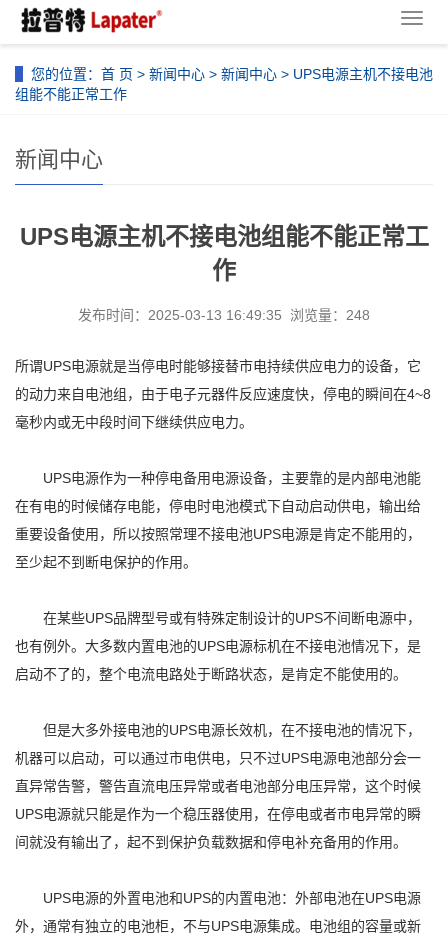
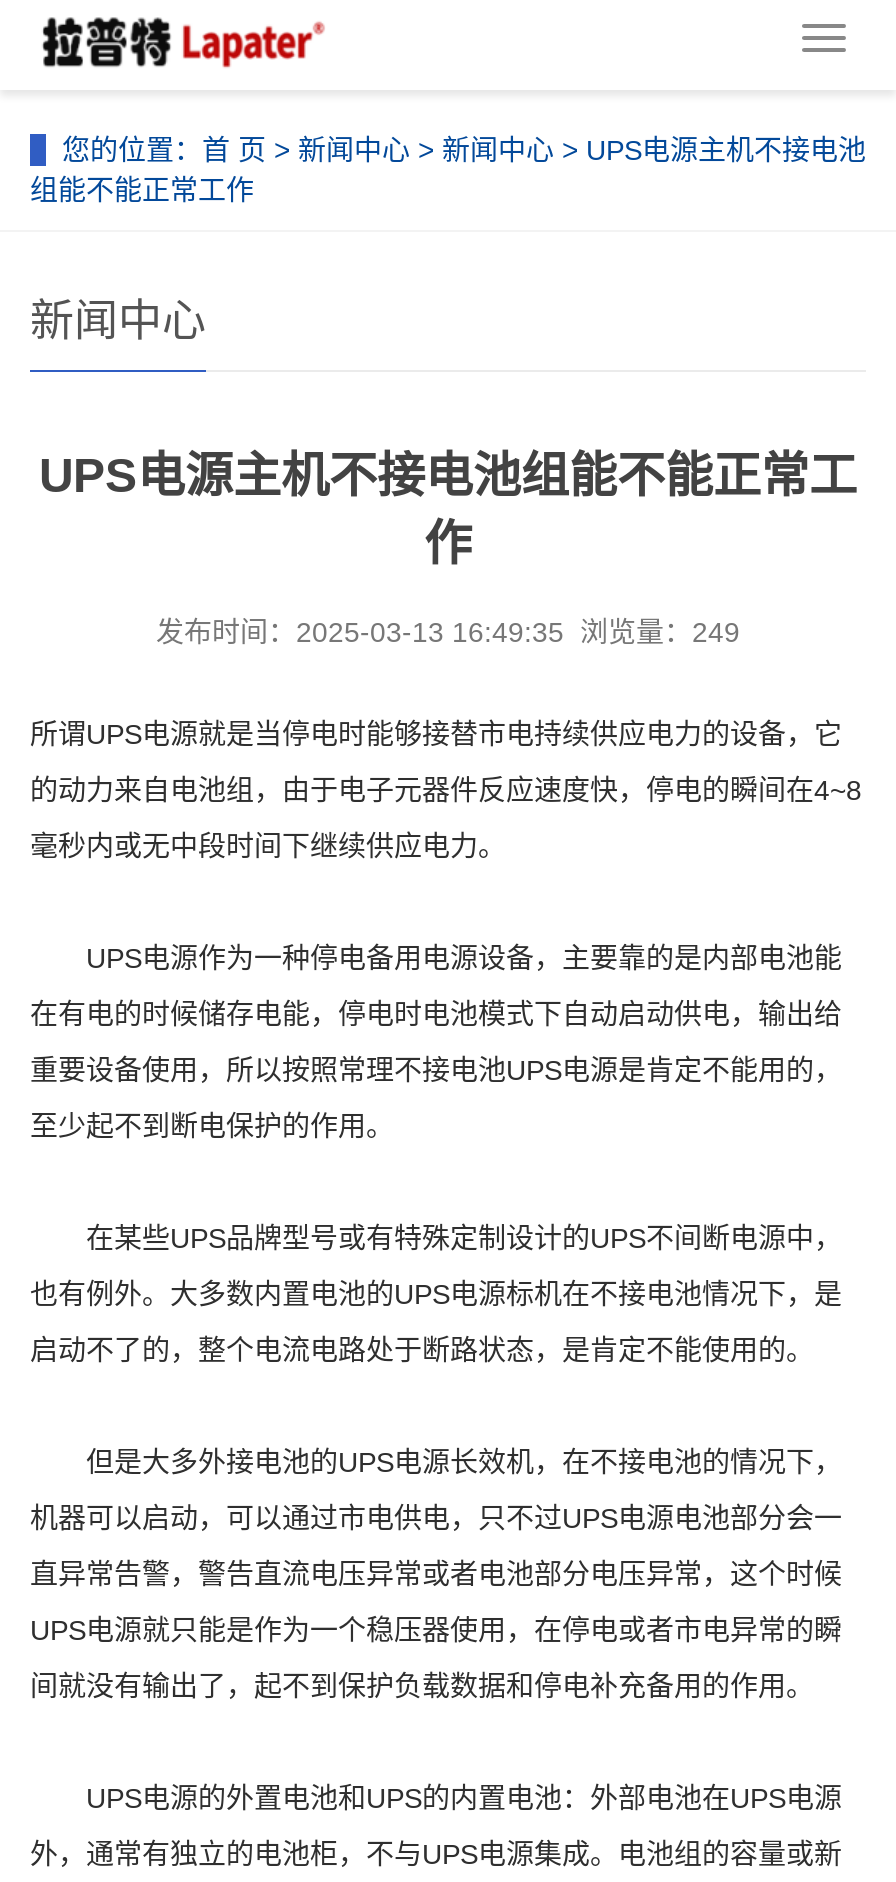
- 发布时间：2025-03-13 16:49:35 浏览量：248
+ 发布时间：2025-03-13 16:49:35 浏览量：249
